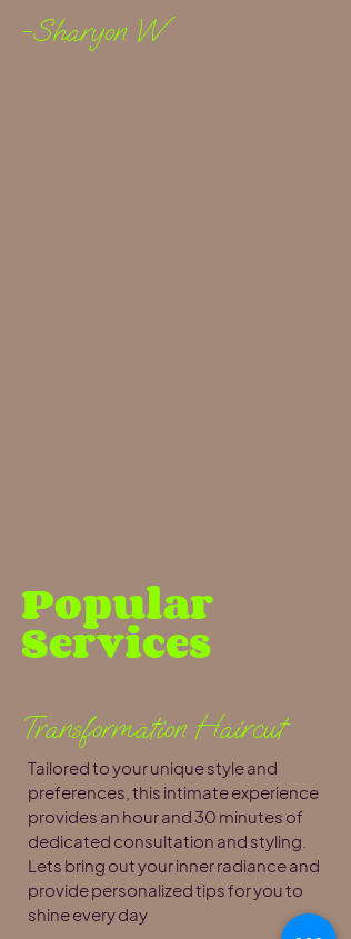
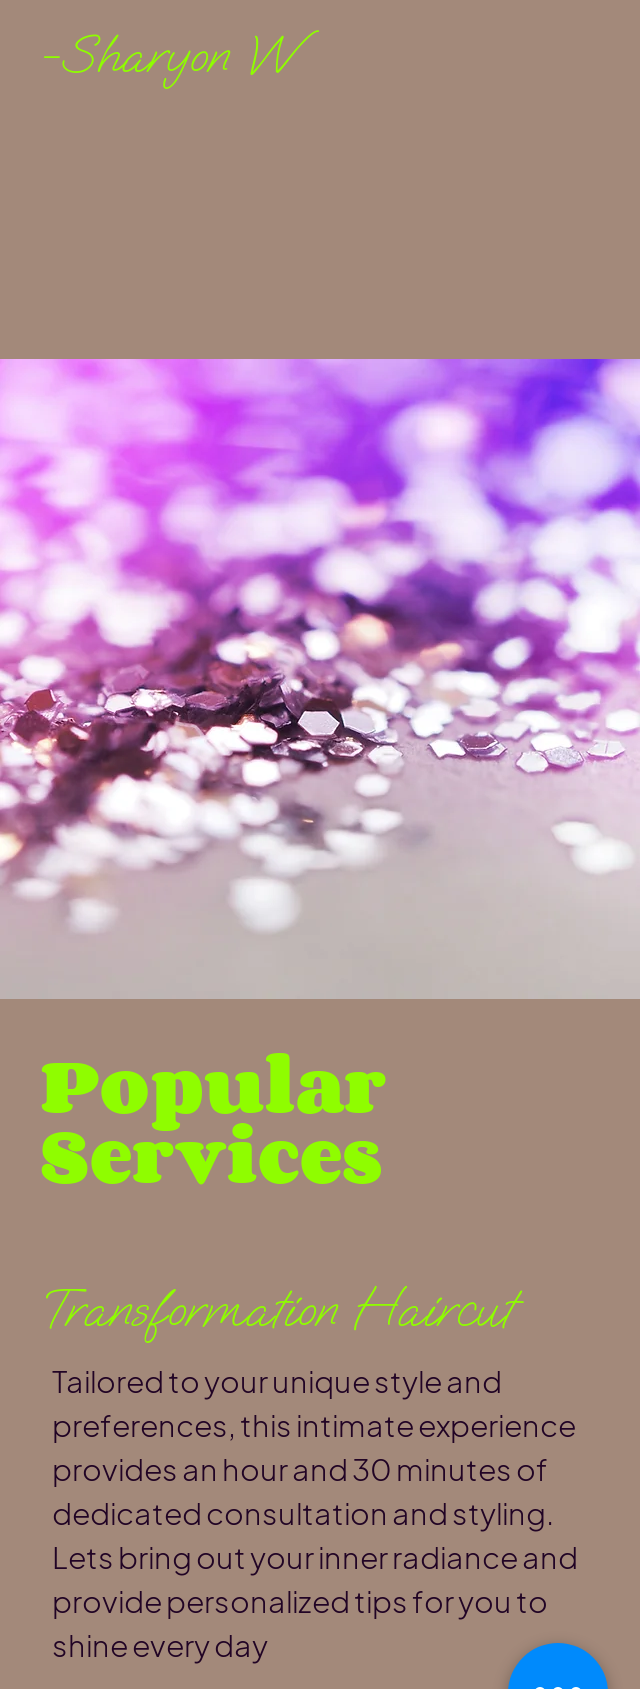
+ [image]
